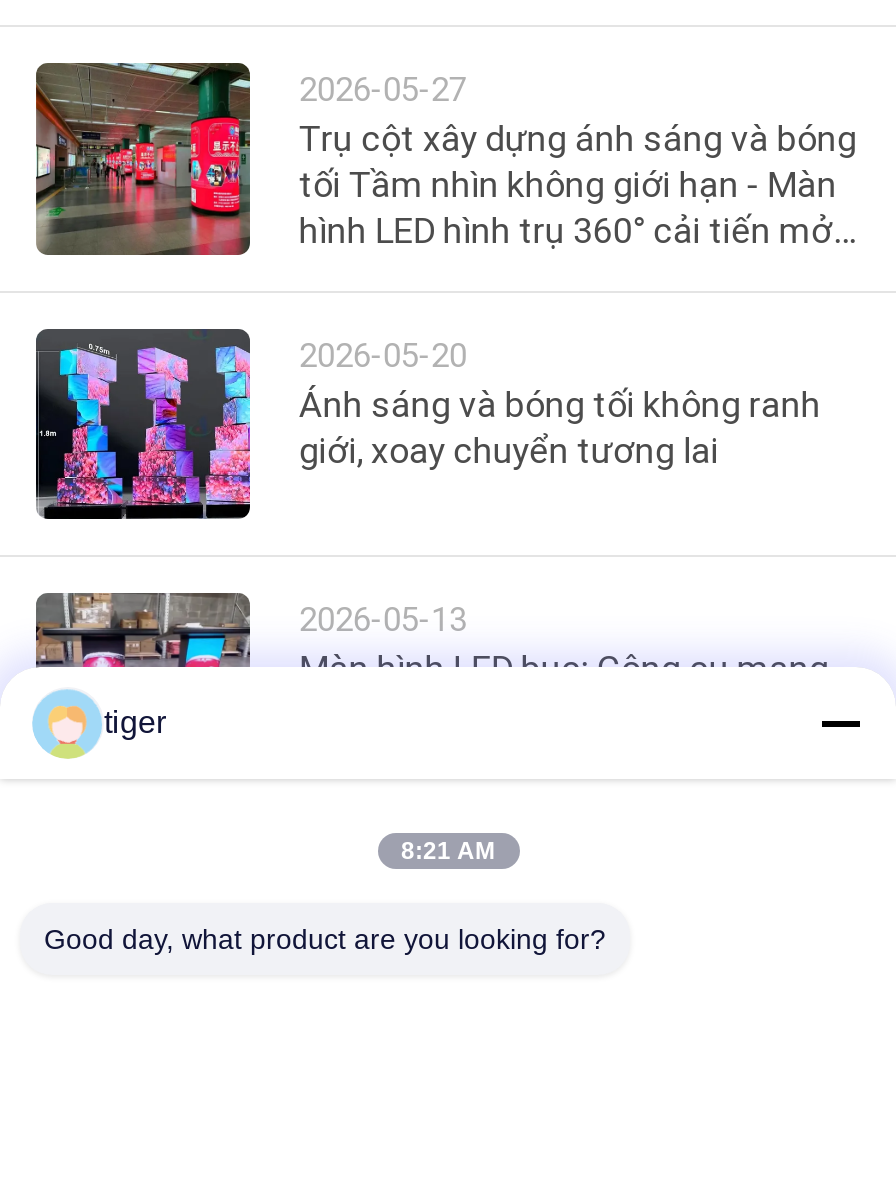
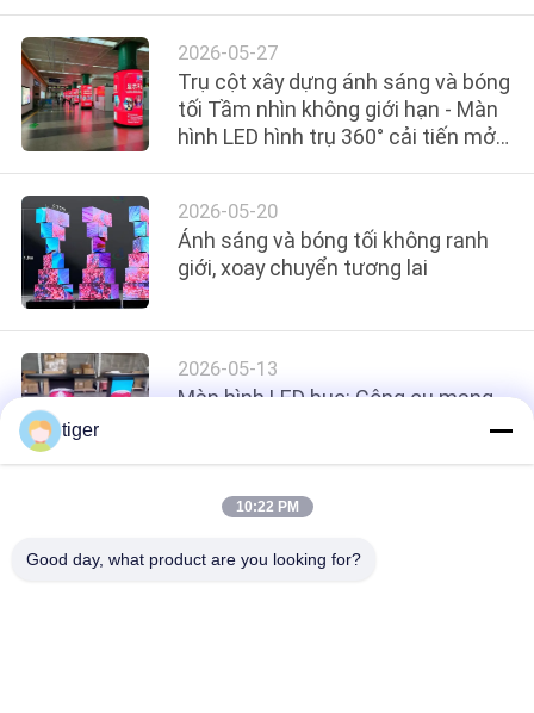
- 8:21 AM
+ 10:22 PM
